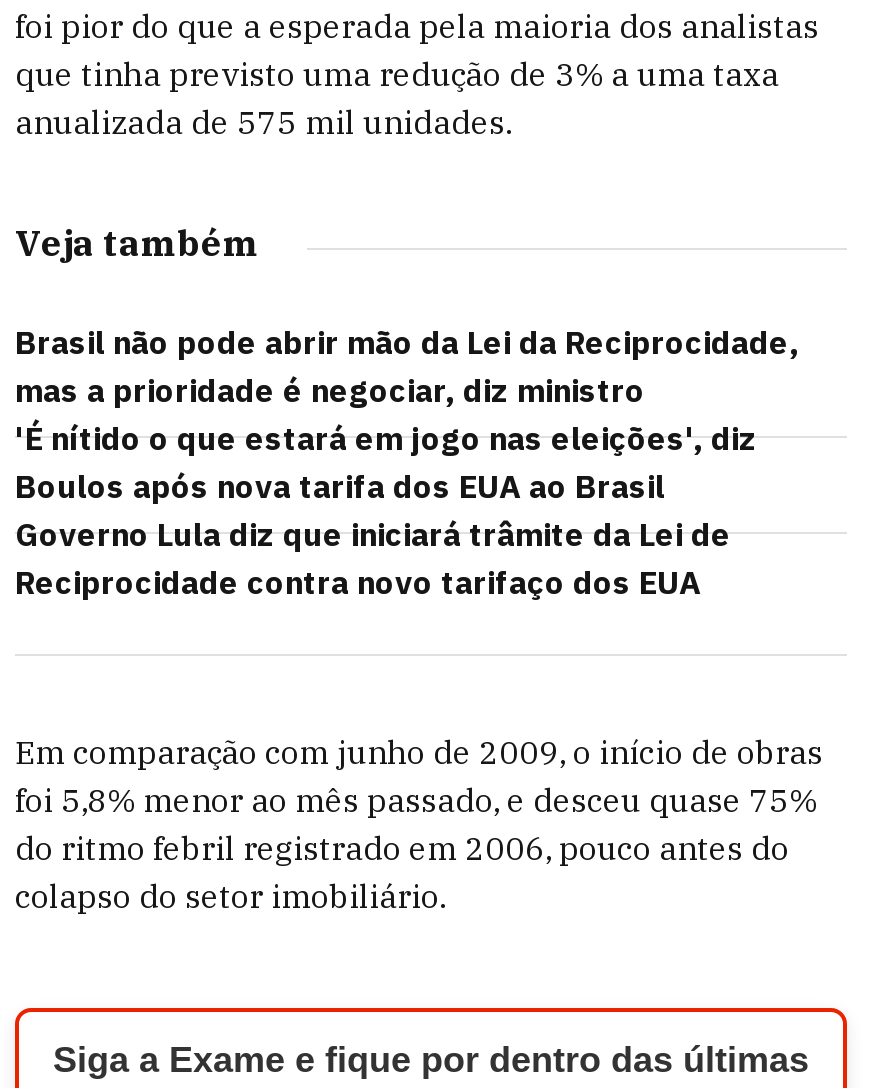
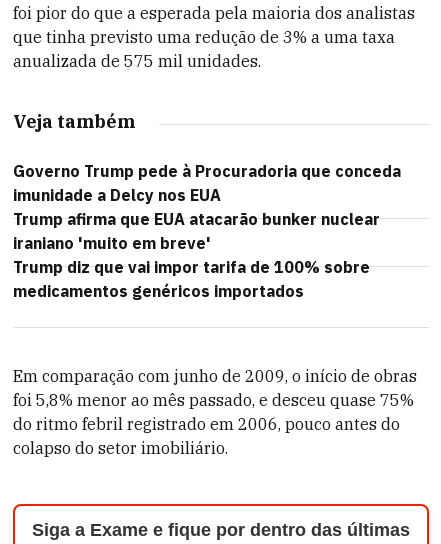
- Brasil não pode abrir mão da Lei da Reciprocidade,
- mas a prioridade é negociar, diz ministro
- 'É nítido o que estará em jogo nas eleições', diz
- Boulos após nova tarifa dos EUA ao Brasil
- Governo Lula diz que iniciará trâmite da Lei de
- Reciprocidade contra novo tarifaço dos EUA
+ Governo Trump pede à Procuradoria que conceda
+ imunidade a Delcy nos EUA
+ Trump afirma que EUA atacarão bunker nuclear
+ iraniano 'muito em breve'
+ Trump diz que vai impor tarifa de 100% sobre
+ medicamentos genéricos importados
